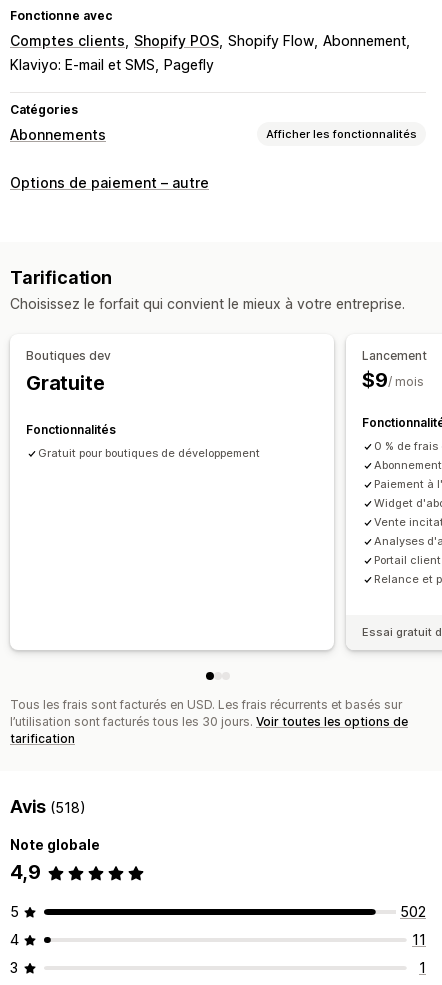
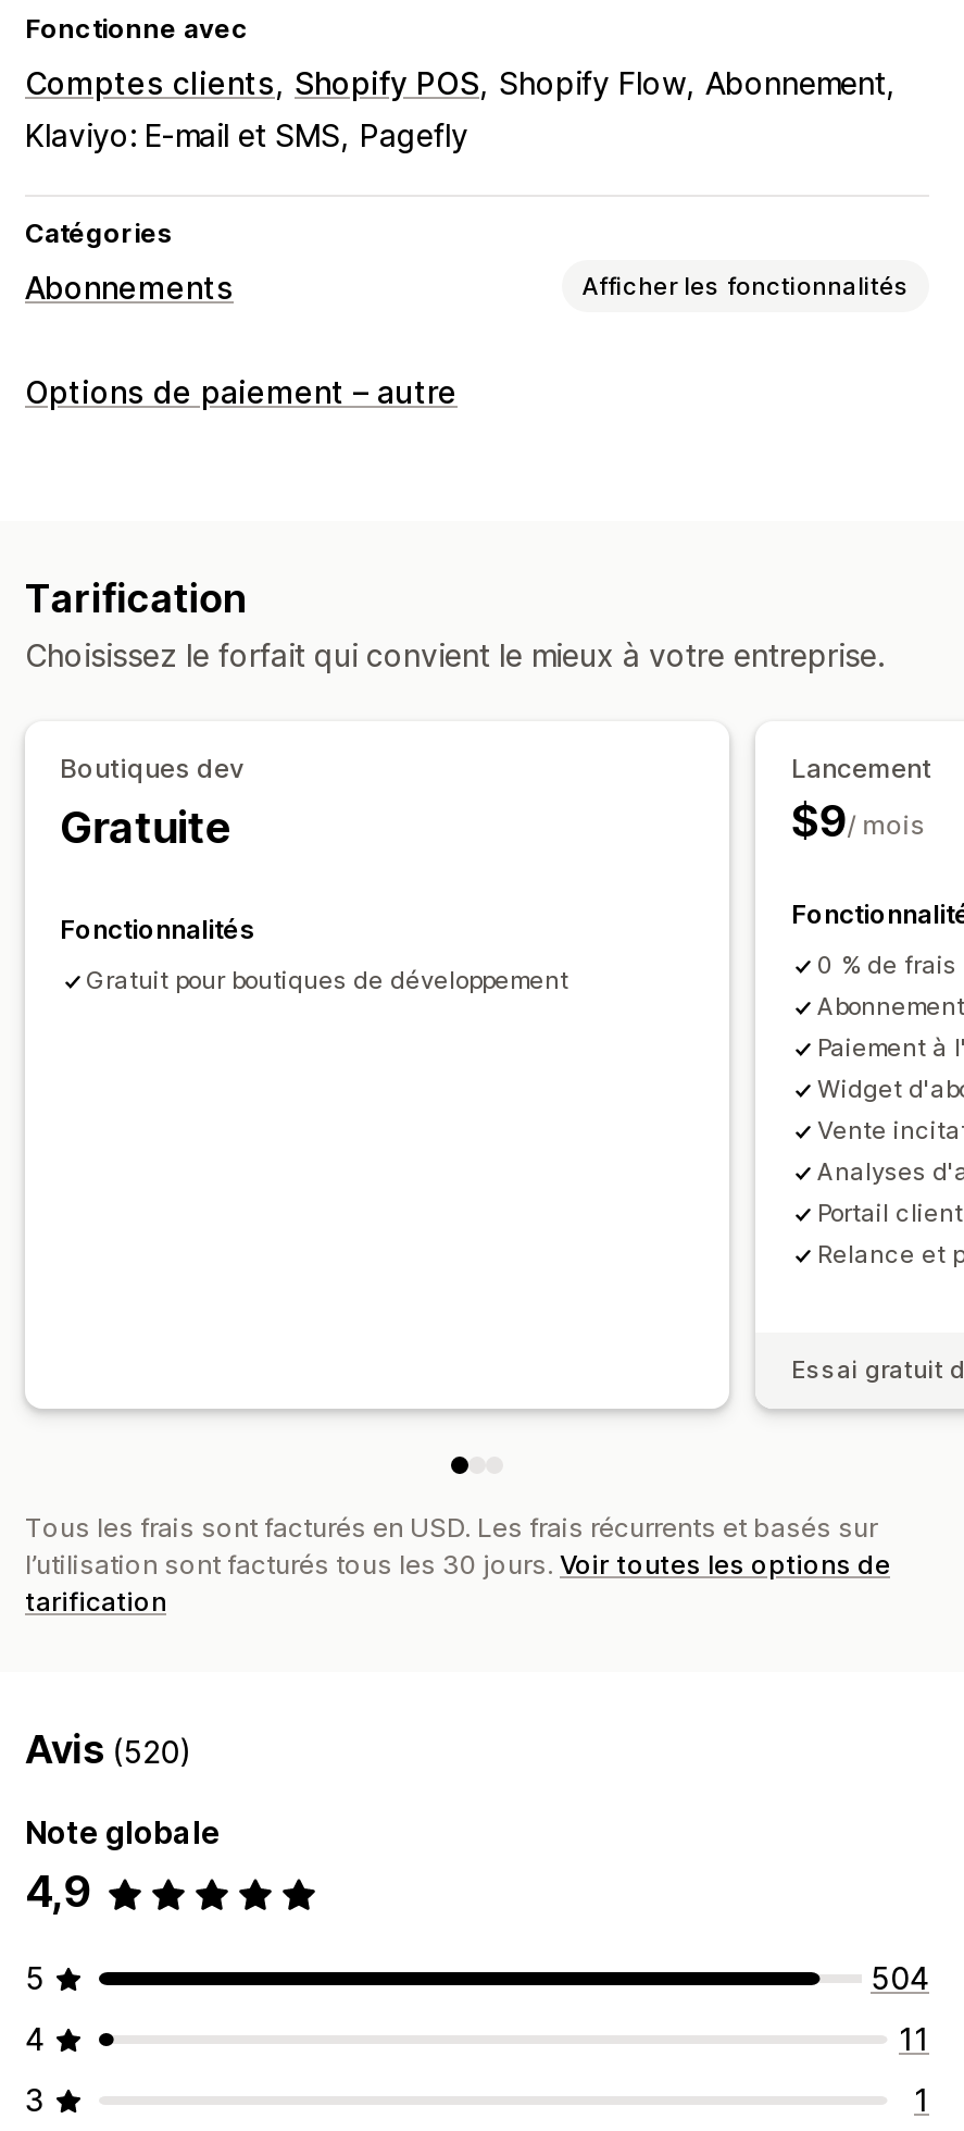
- Avis (518)
+ Avis (520)

- 502
+ 504
